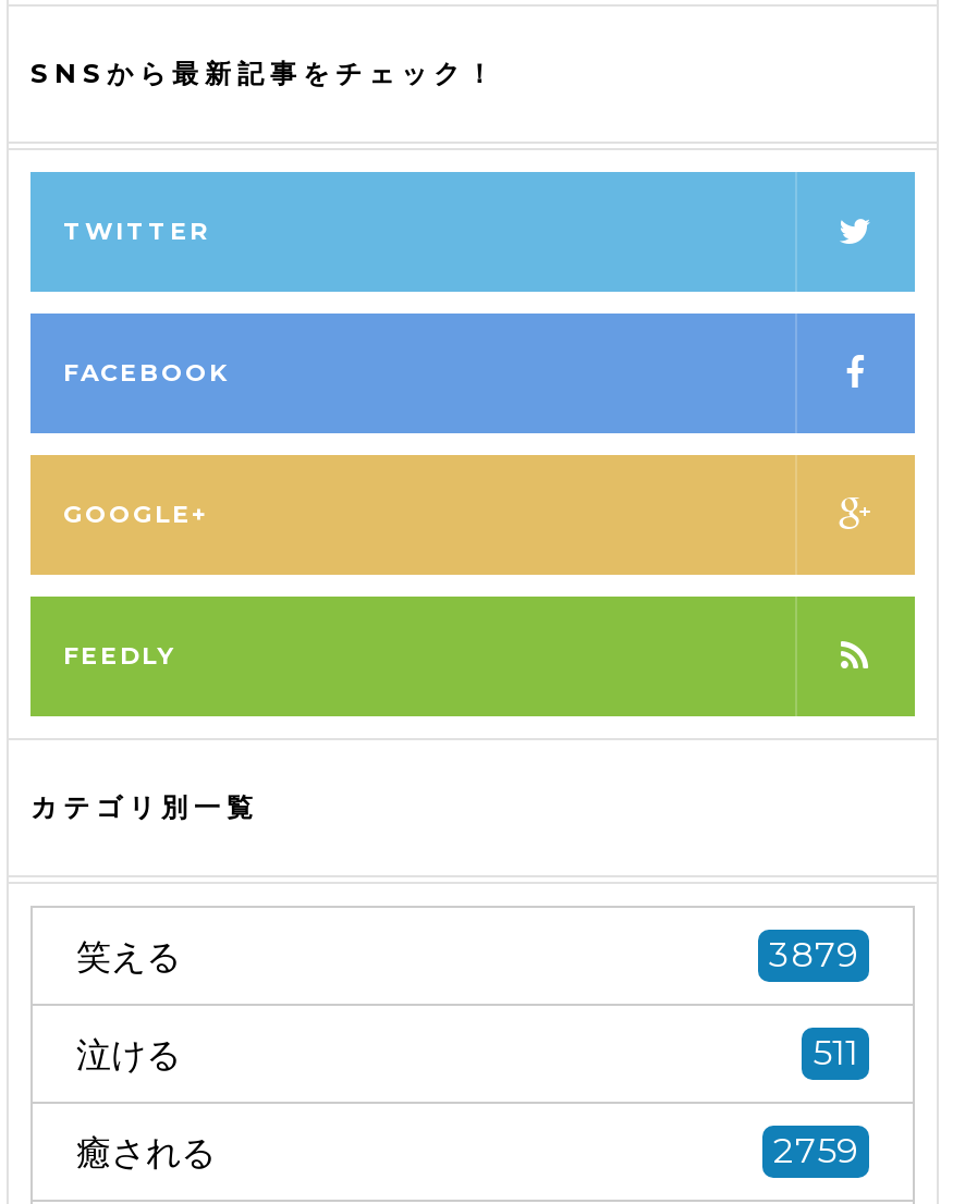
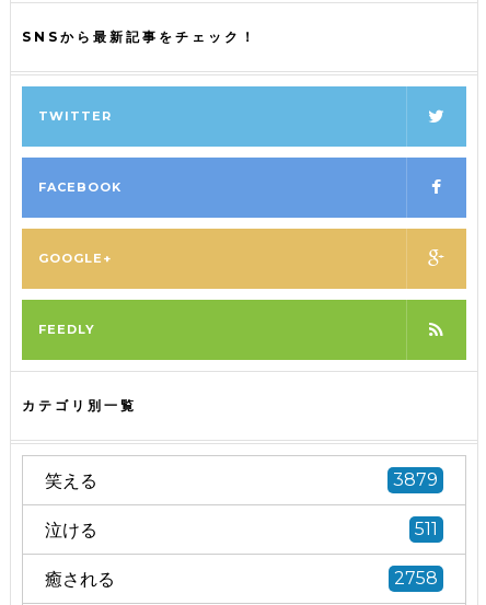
- 2759
+ 2758
